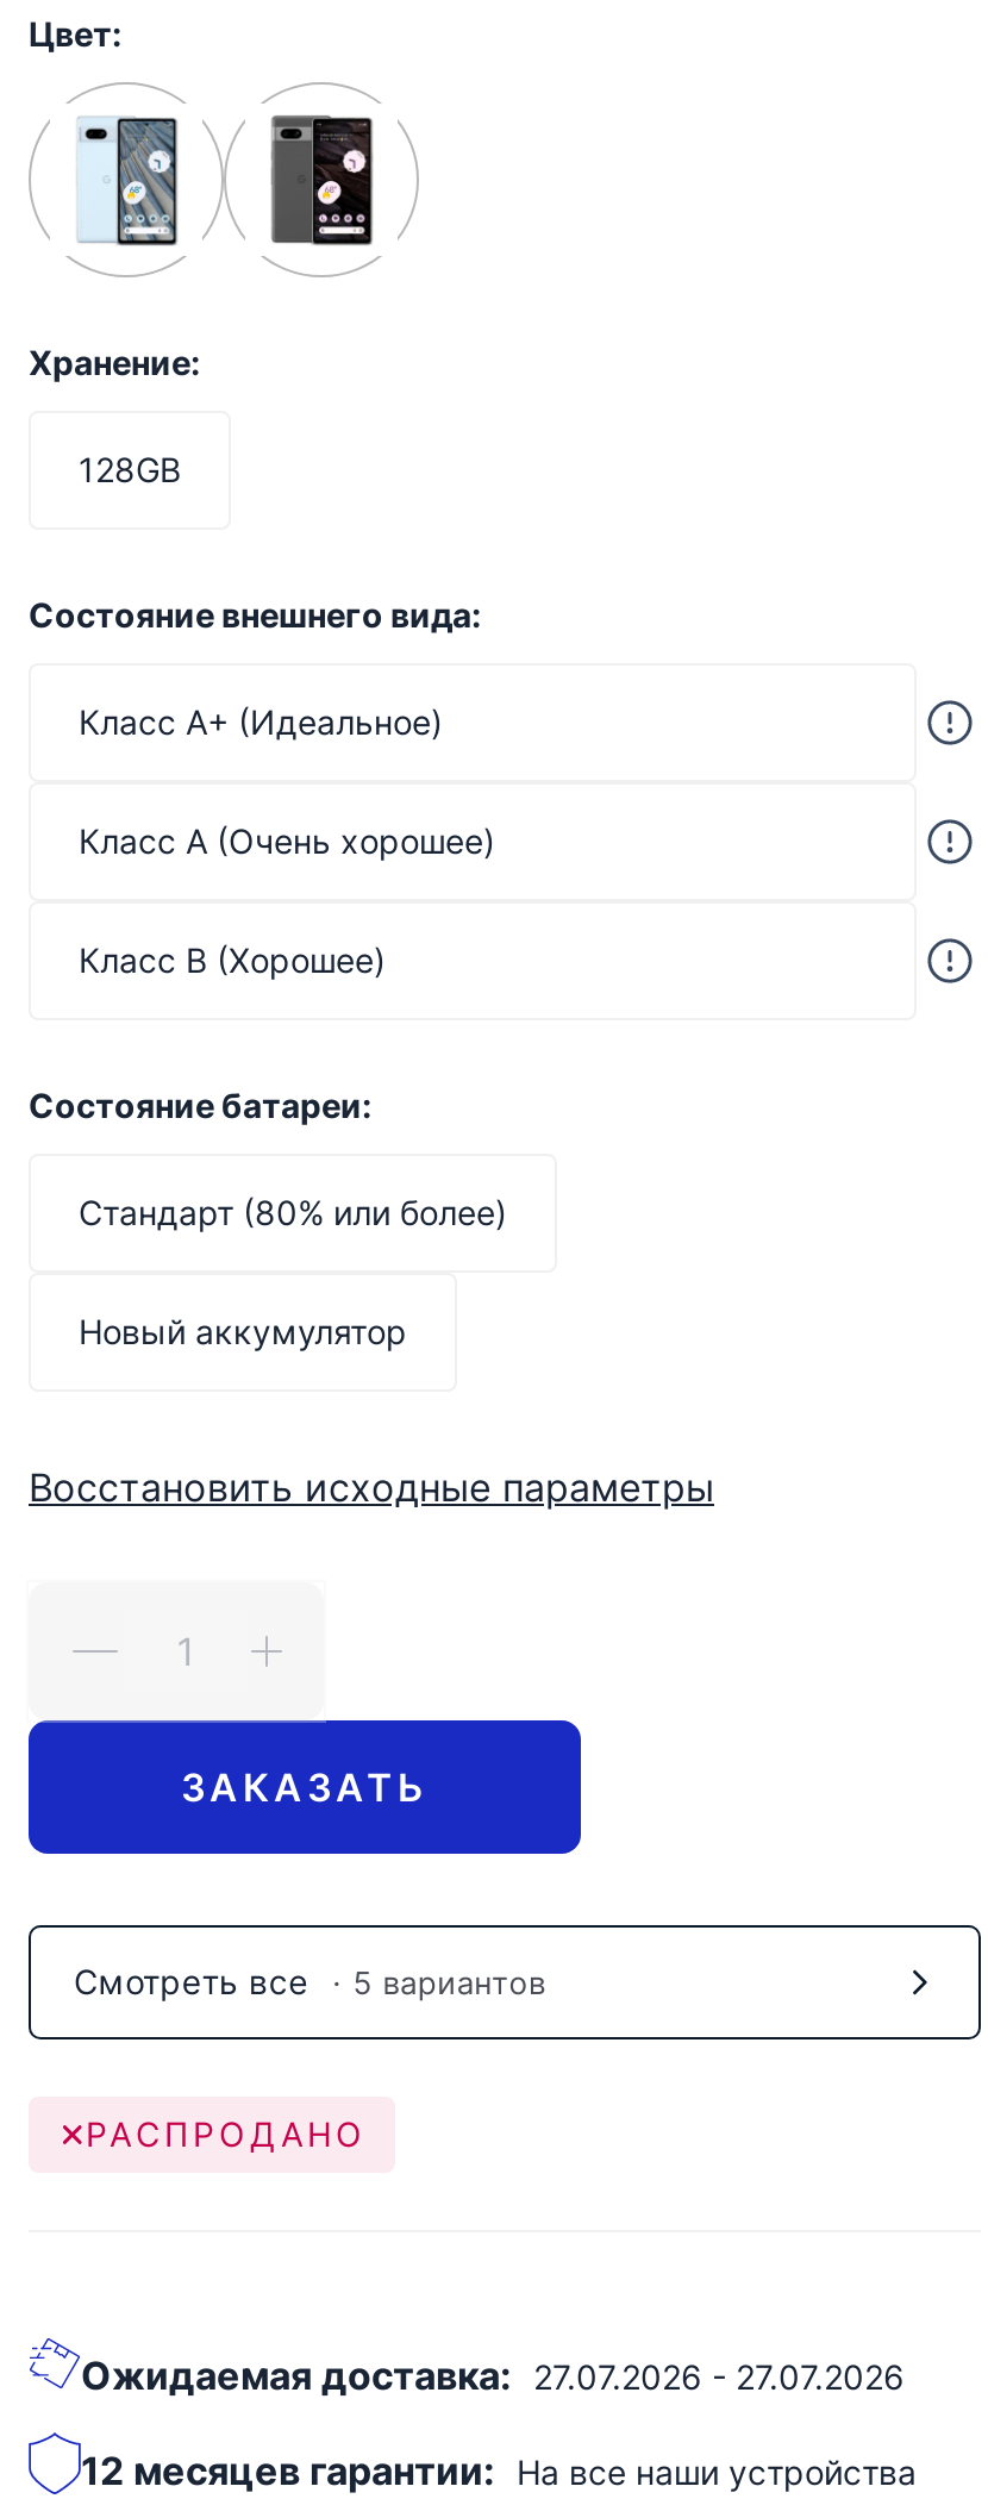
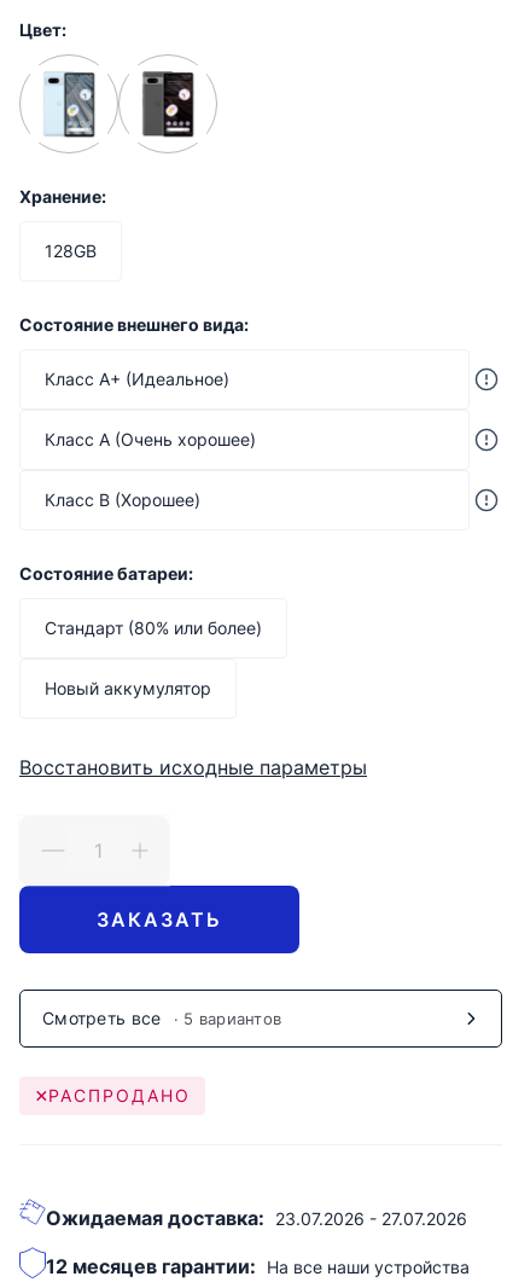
- Ожидаемая доставка: 27.07.2026 - 27.07.2026
+ Ожидаемая доставка: 23.07.2026 - 27.07.2026
